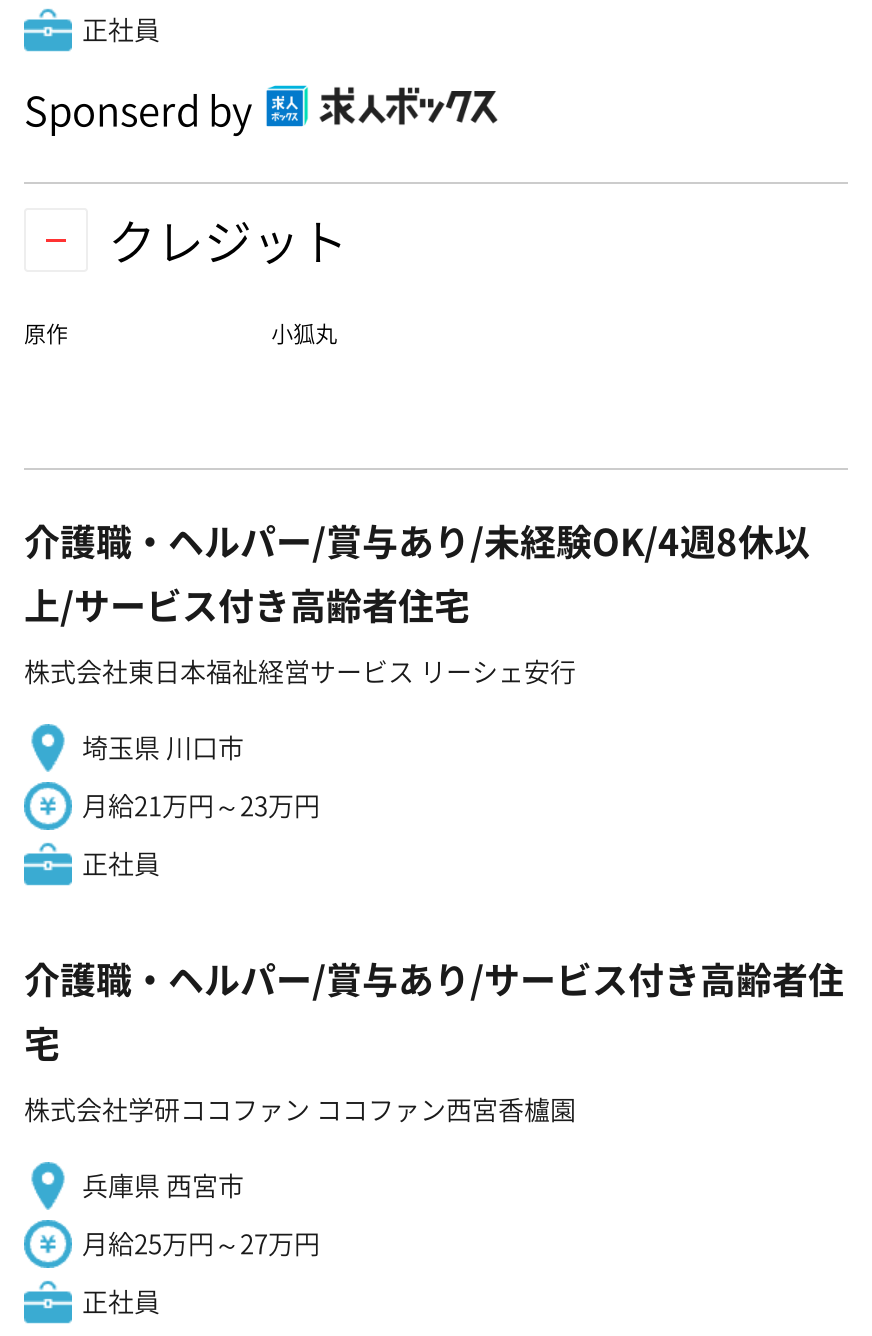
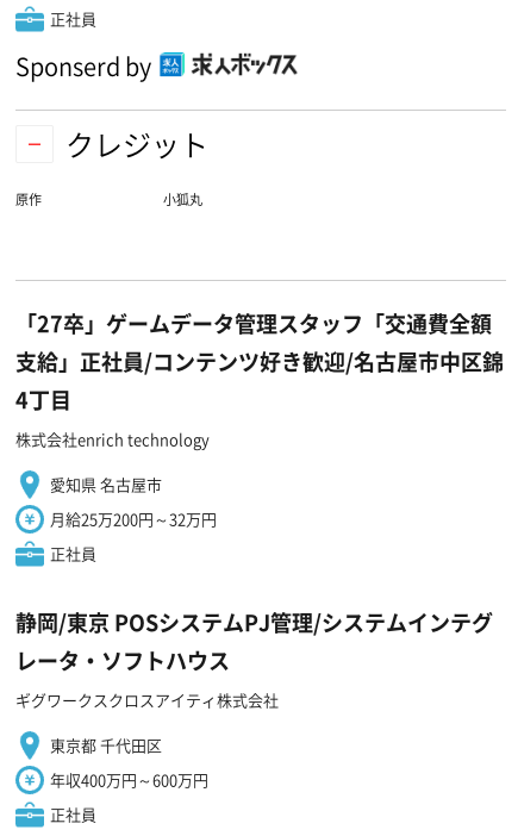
- 介護職・ヘルパー/賞与あり/未経験OK/4週8休以
- 上/サービス付き高齢者住宅
- 株式会社東日本福祉経営サービス リーシェ安行
+ 「27卒」ゲームデータ管理スタッフ「交通費全額
+ 支給」正社員/コンテンツ好き歓迎/名古屋市中区錦
+ 4丁目
+ 株式会社enrich technology

- 埼玉県 川口市
+ 愛知県 名古屋市

- 月給21万円～23万円
+ 月給25万200円～32万円

- 介護職・ヘルパー/賞与あり/サービス付き高齢者住
- 宅
- 株式会社学研ココファン ココファン西宮香櫨園
+ 静岡/東京 POSシステムPJ管理/システムインテグ
+ レータ・ソフトハウス
+ ギグワークスクロスアイティ株式会社

- 兵庫県 西宮市
+ 東京都 千代田区

- 月給25万円～27万円
+ 年収400万円～600万円
